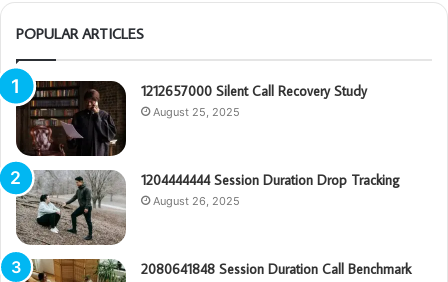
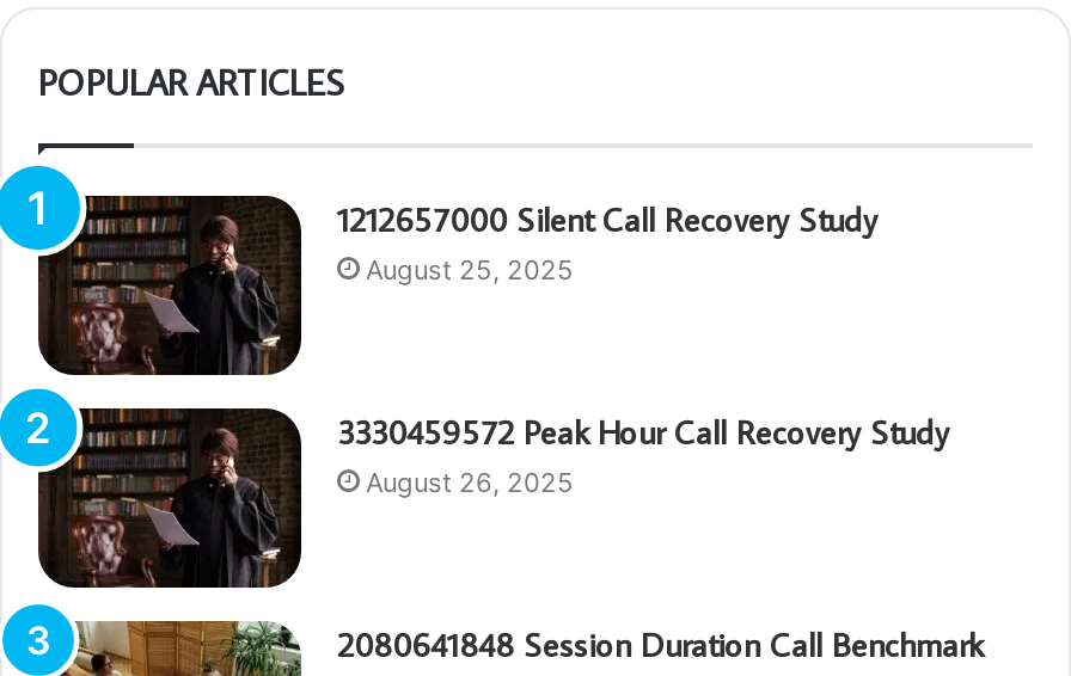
- [image]
- 1204444444 Session Duration Drop Tracking
+ [image]
+ 3330459572 Peak Hour Call Recovery Study
